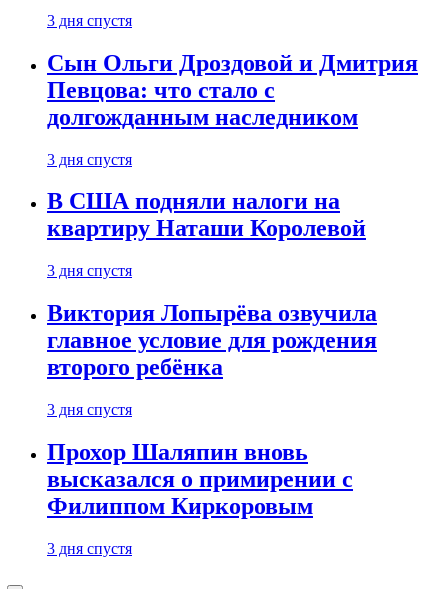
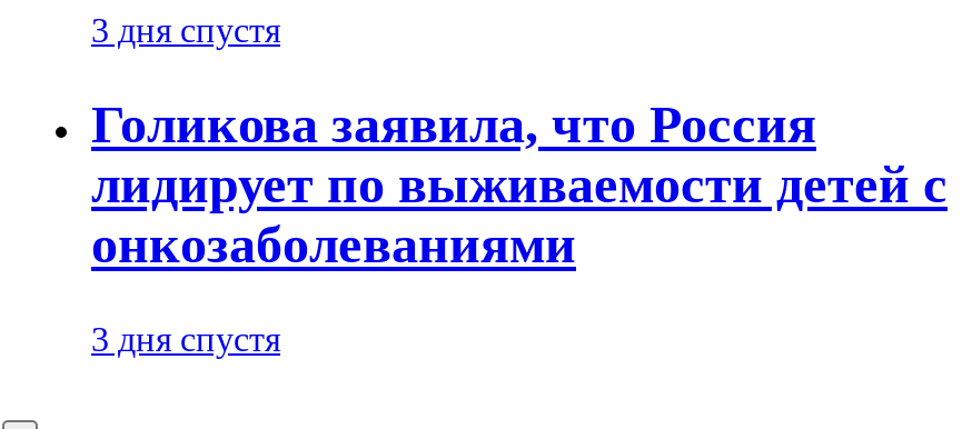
- Сын Ольги Дроздовой и Дмитрия
- Певцова: что стало с
- долгожданным наследником
- 3 дня спустя
- В США подняли налоги на
- квартиру Наташи Королевой
- 3 дня спустя
- Виктория Лопырёва озвучила
- главное условие для рождения
- второго ребёнка
- 3 дня спустя
- Прохор Шаляпин вновь
- высказался о примирении с
- Филиппом Киркоровым
+ Голикова заявила, что Россия
+ лидирует по выживаемости детей с
+ онкозаболеваниями
